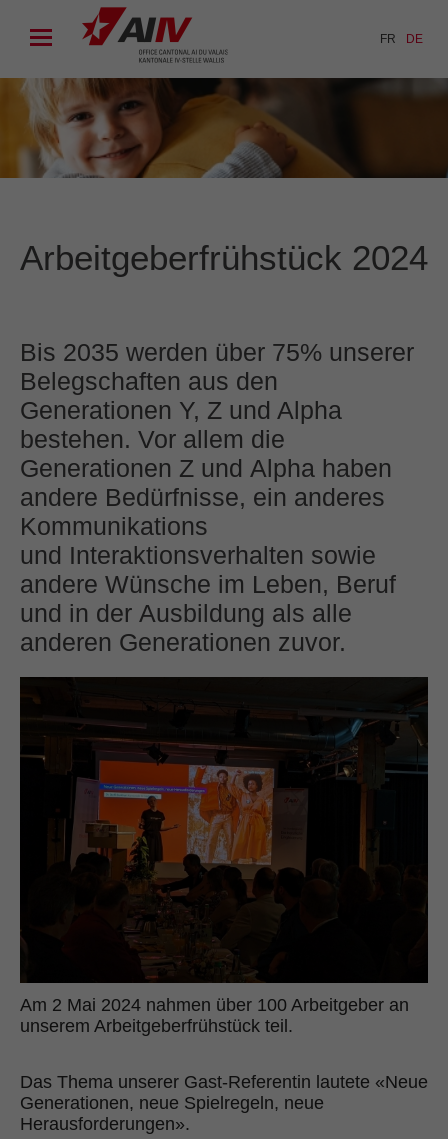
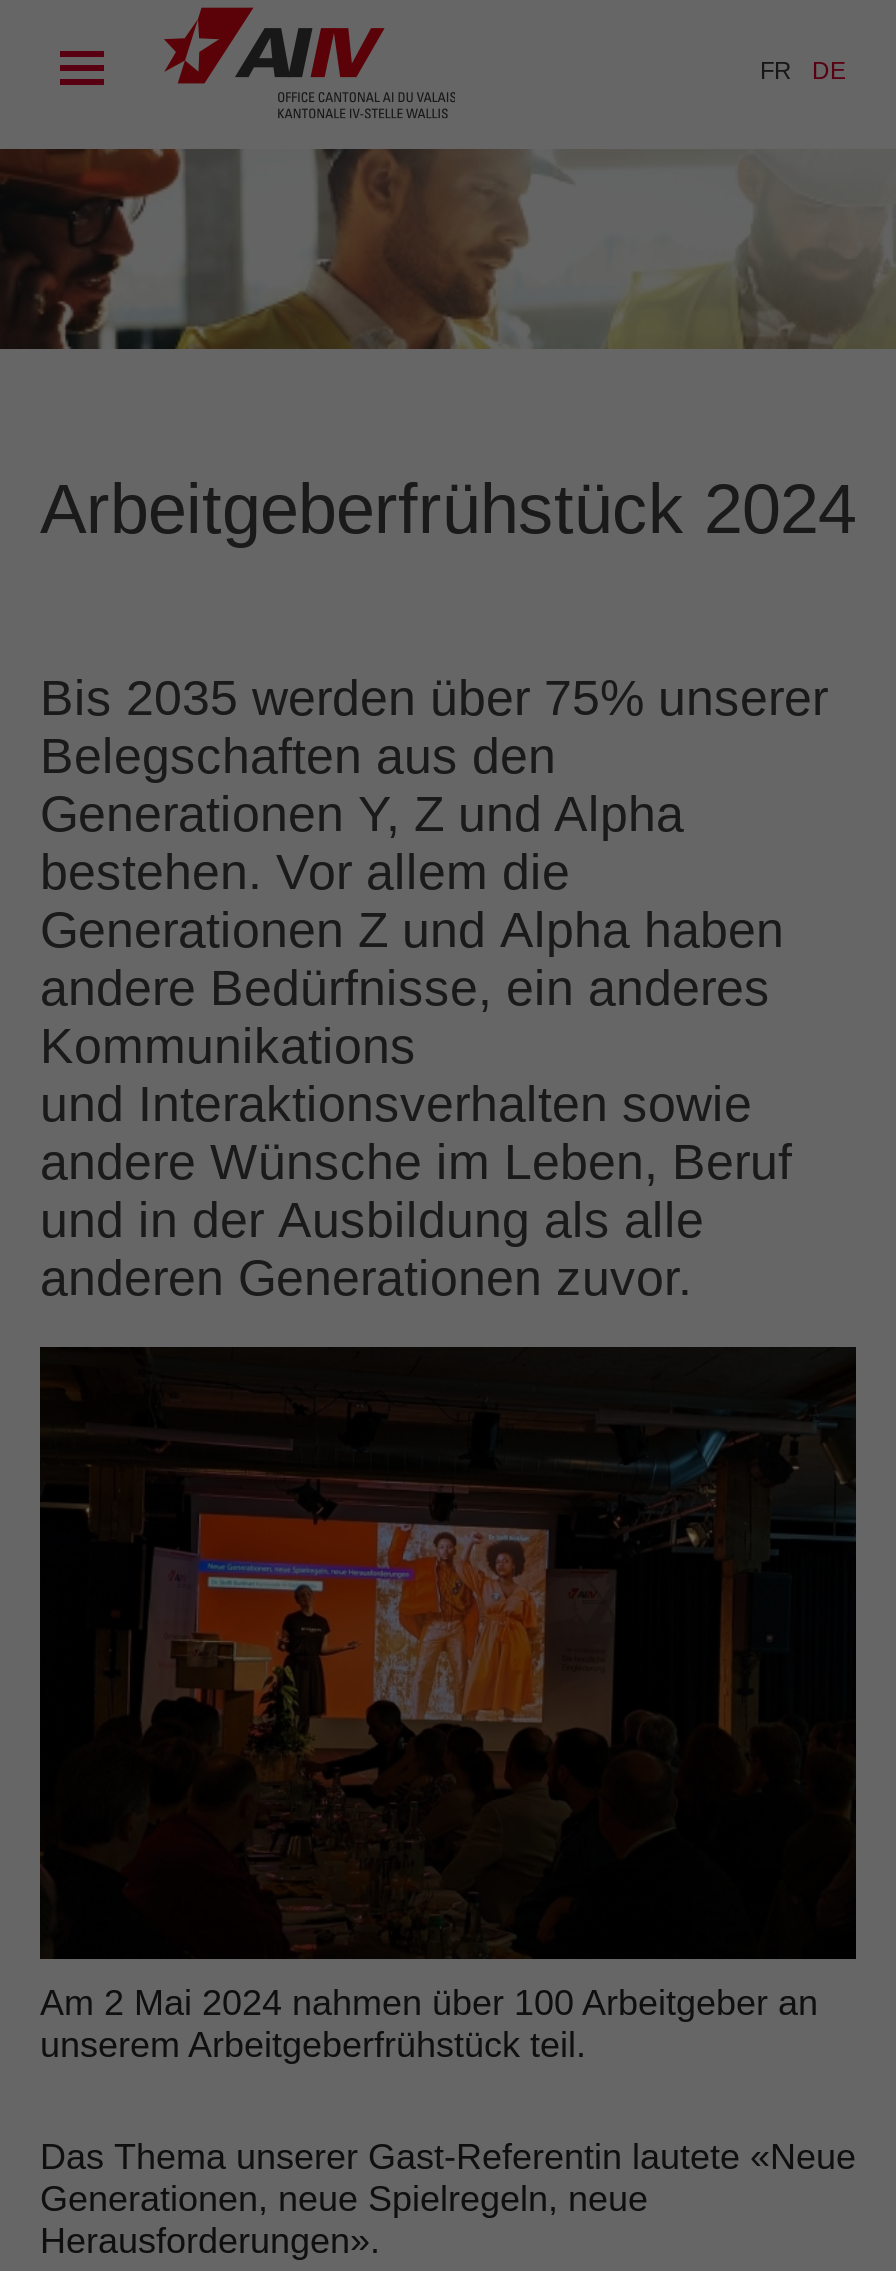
- [image]
+ [image]
